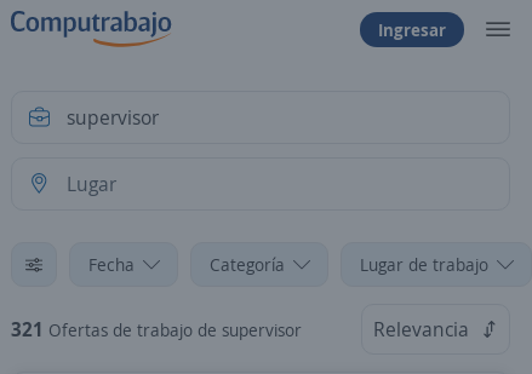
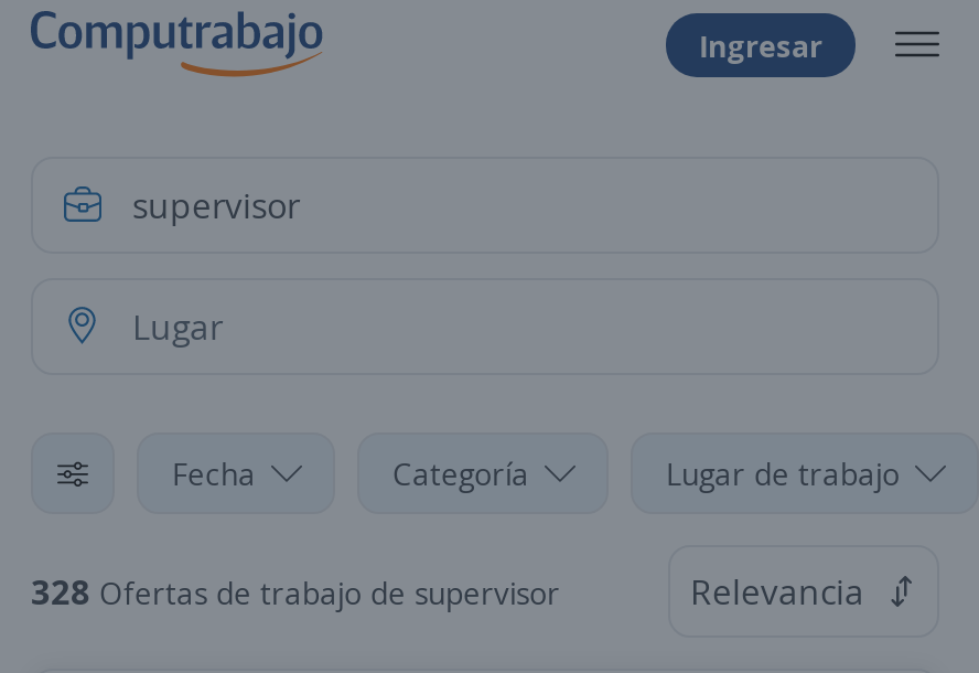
- 321 Ofertas de trabajo de supervisor
+ 328 Ofertas de trabajo de supervisor
